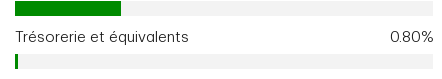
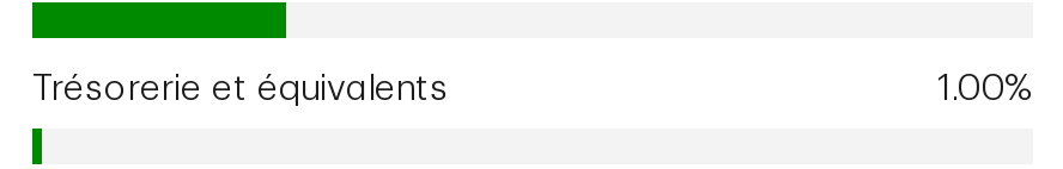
- 0.80%
+ 1.00%
